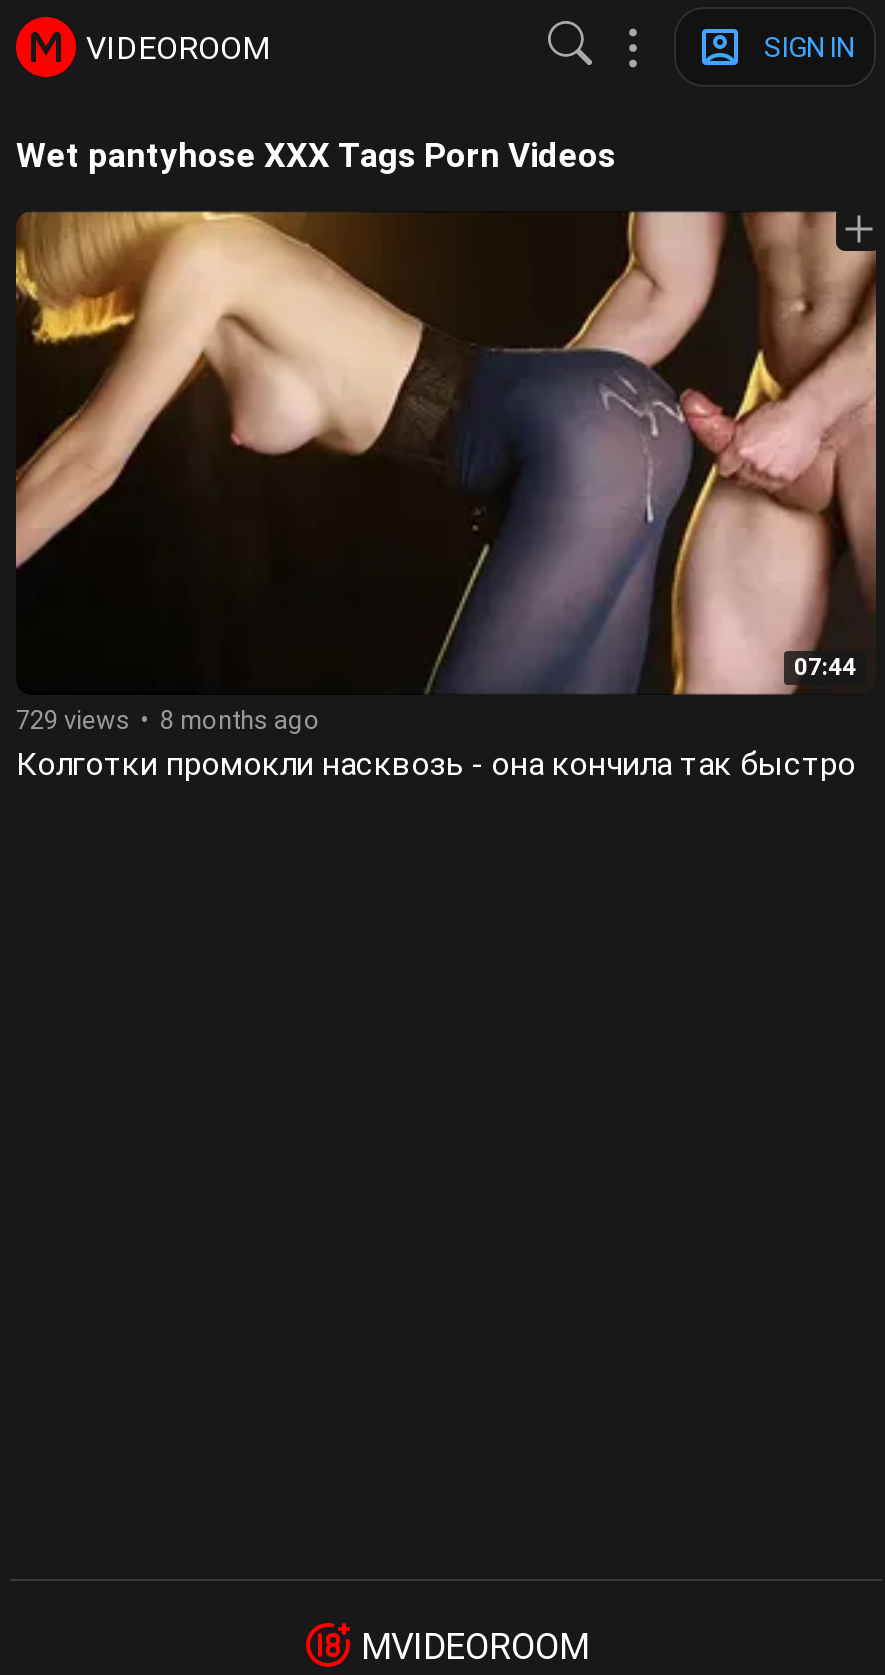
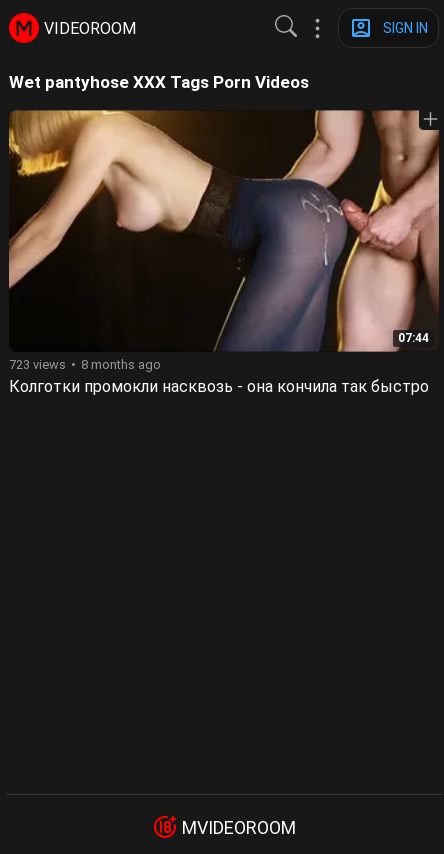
- 729 views 8 months ago
+ 723 views 8 months ago
